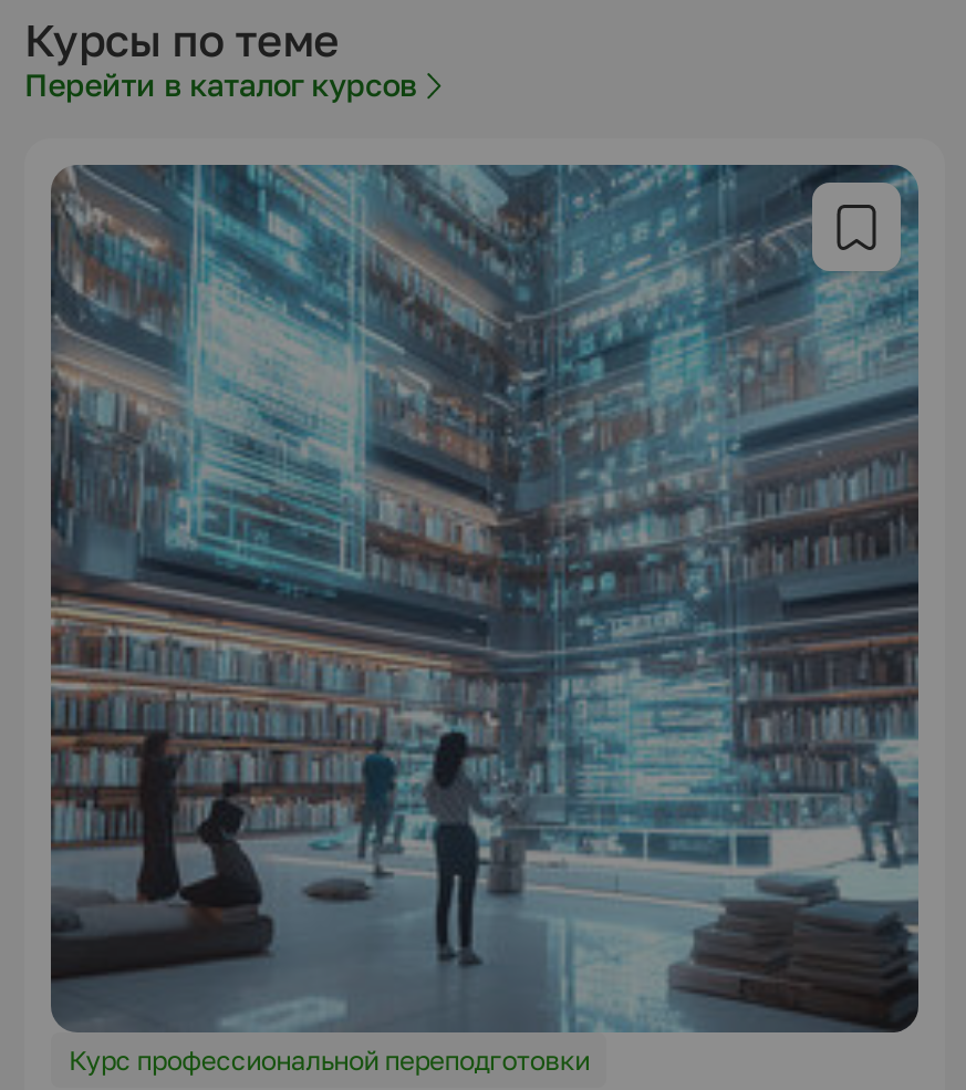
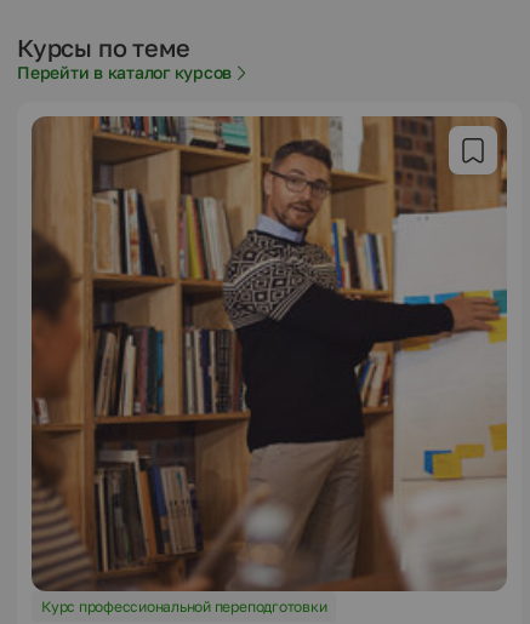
- [image]
+ [image]
